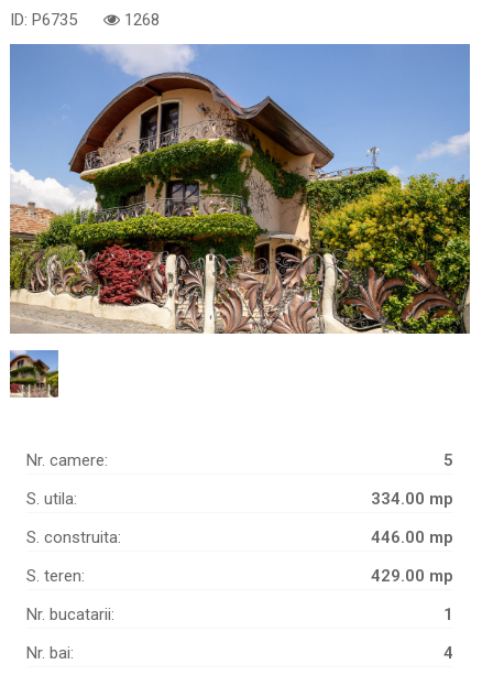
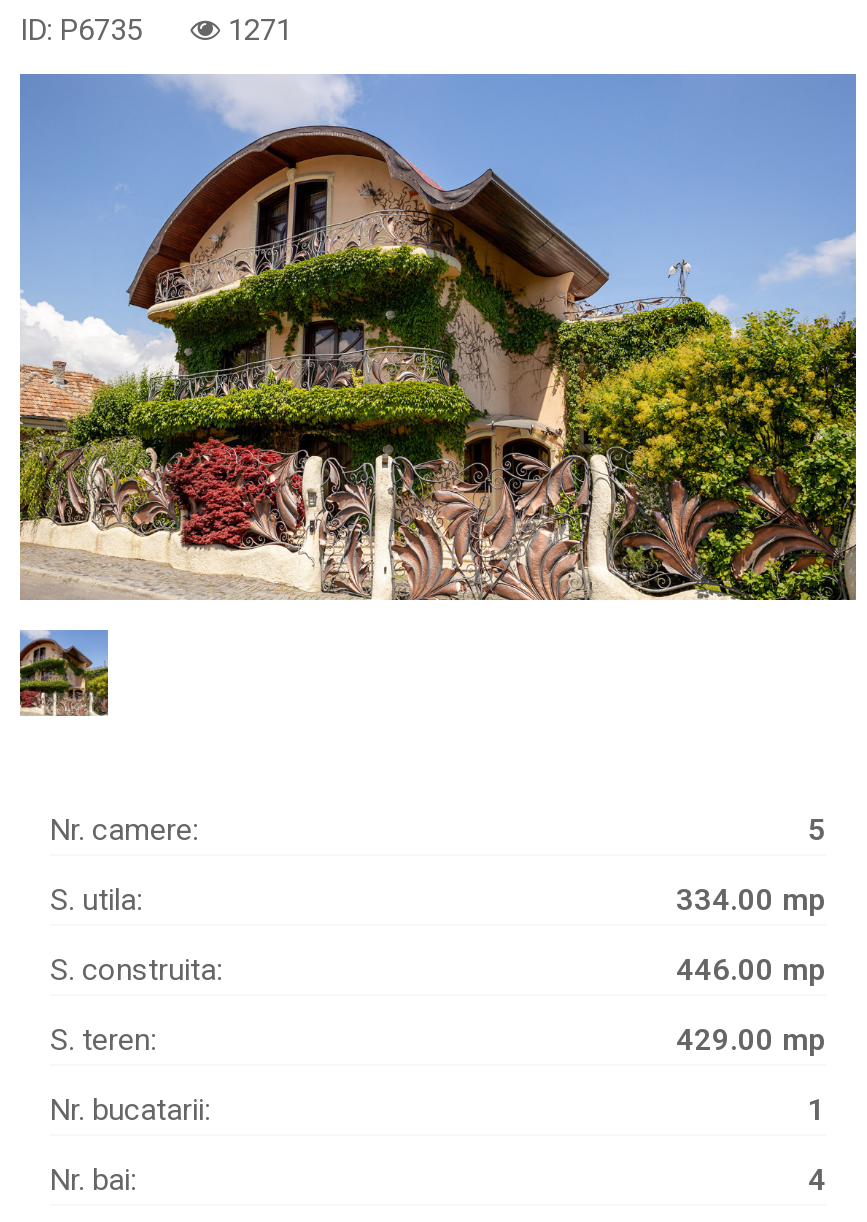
- 1268
+ 1271
